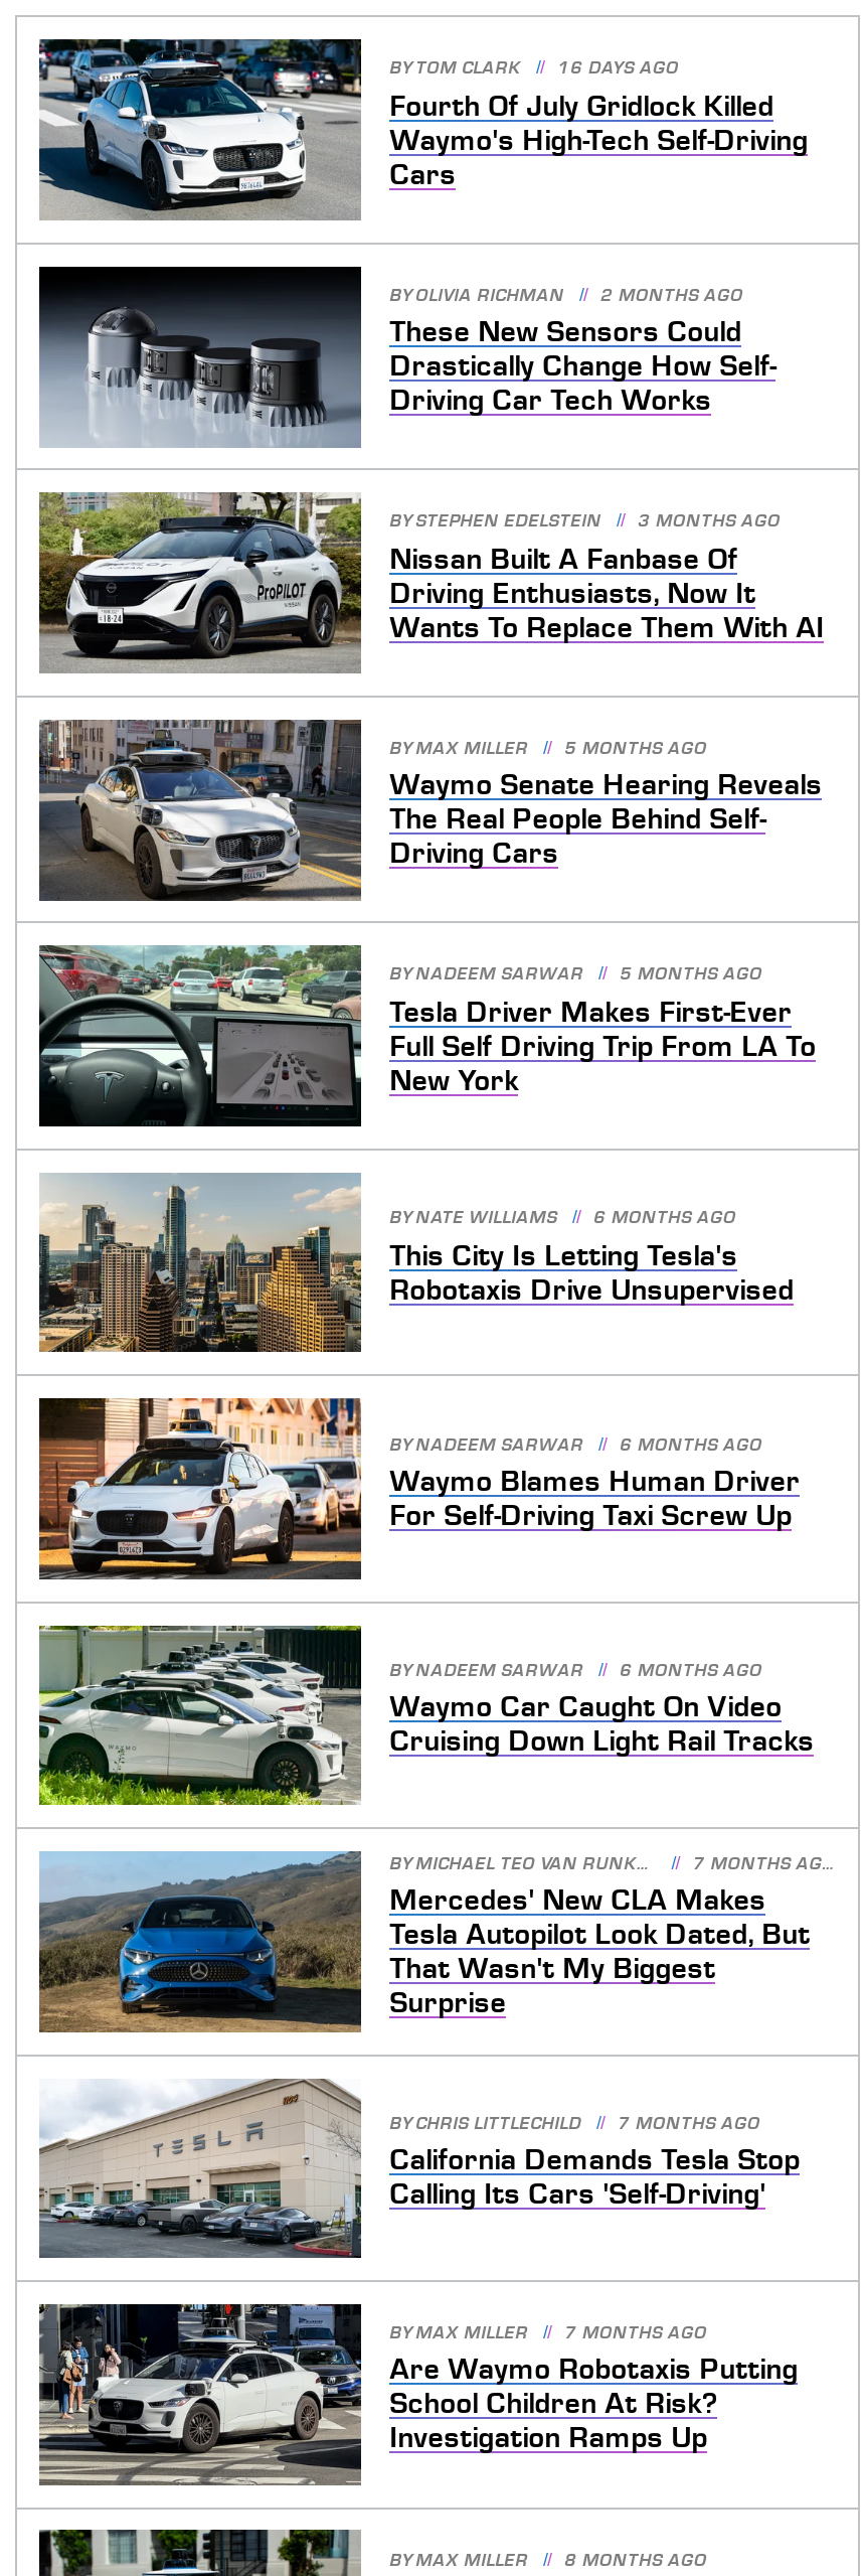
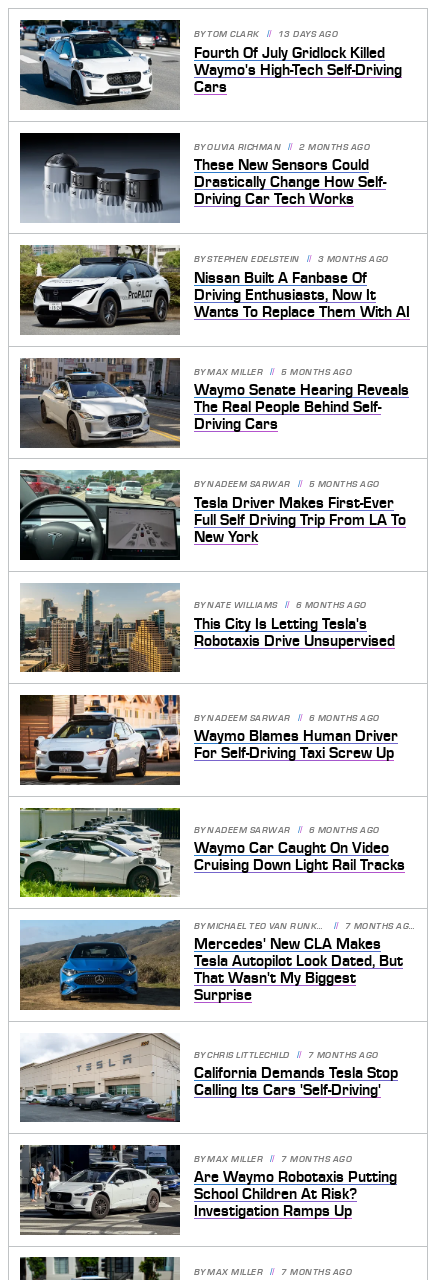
- BYTOM CLARK 16 DAYS AGO
+ BYTOM CLARK 13 DAYS AGO

- BYMAX MILLER 8 MONTHS AGO
+ BYMAX MILLER 7 MONTHS AGO
